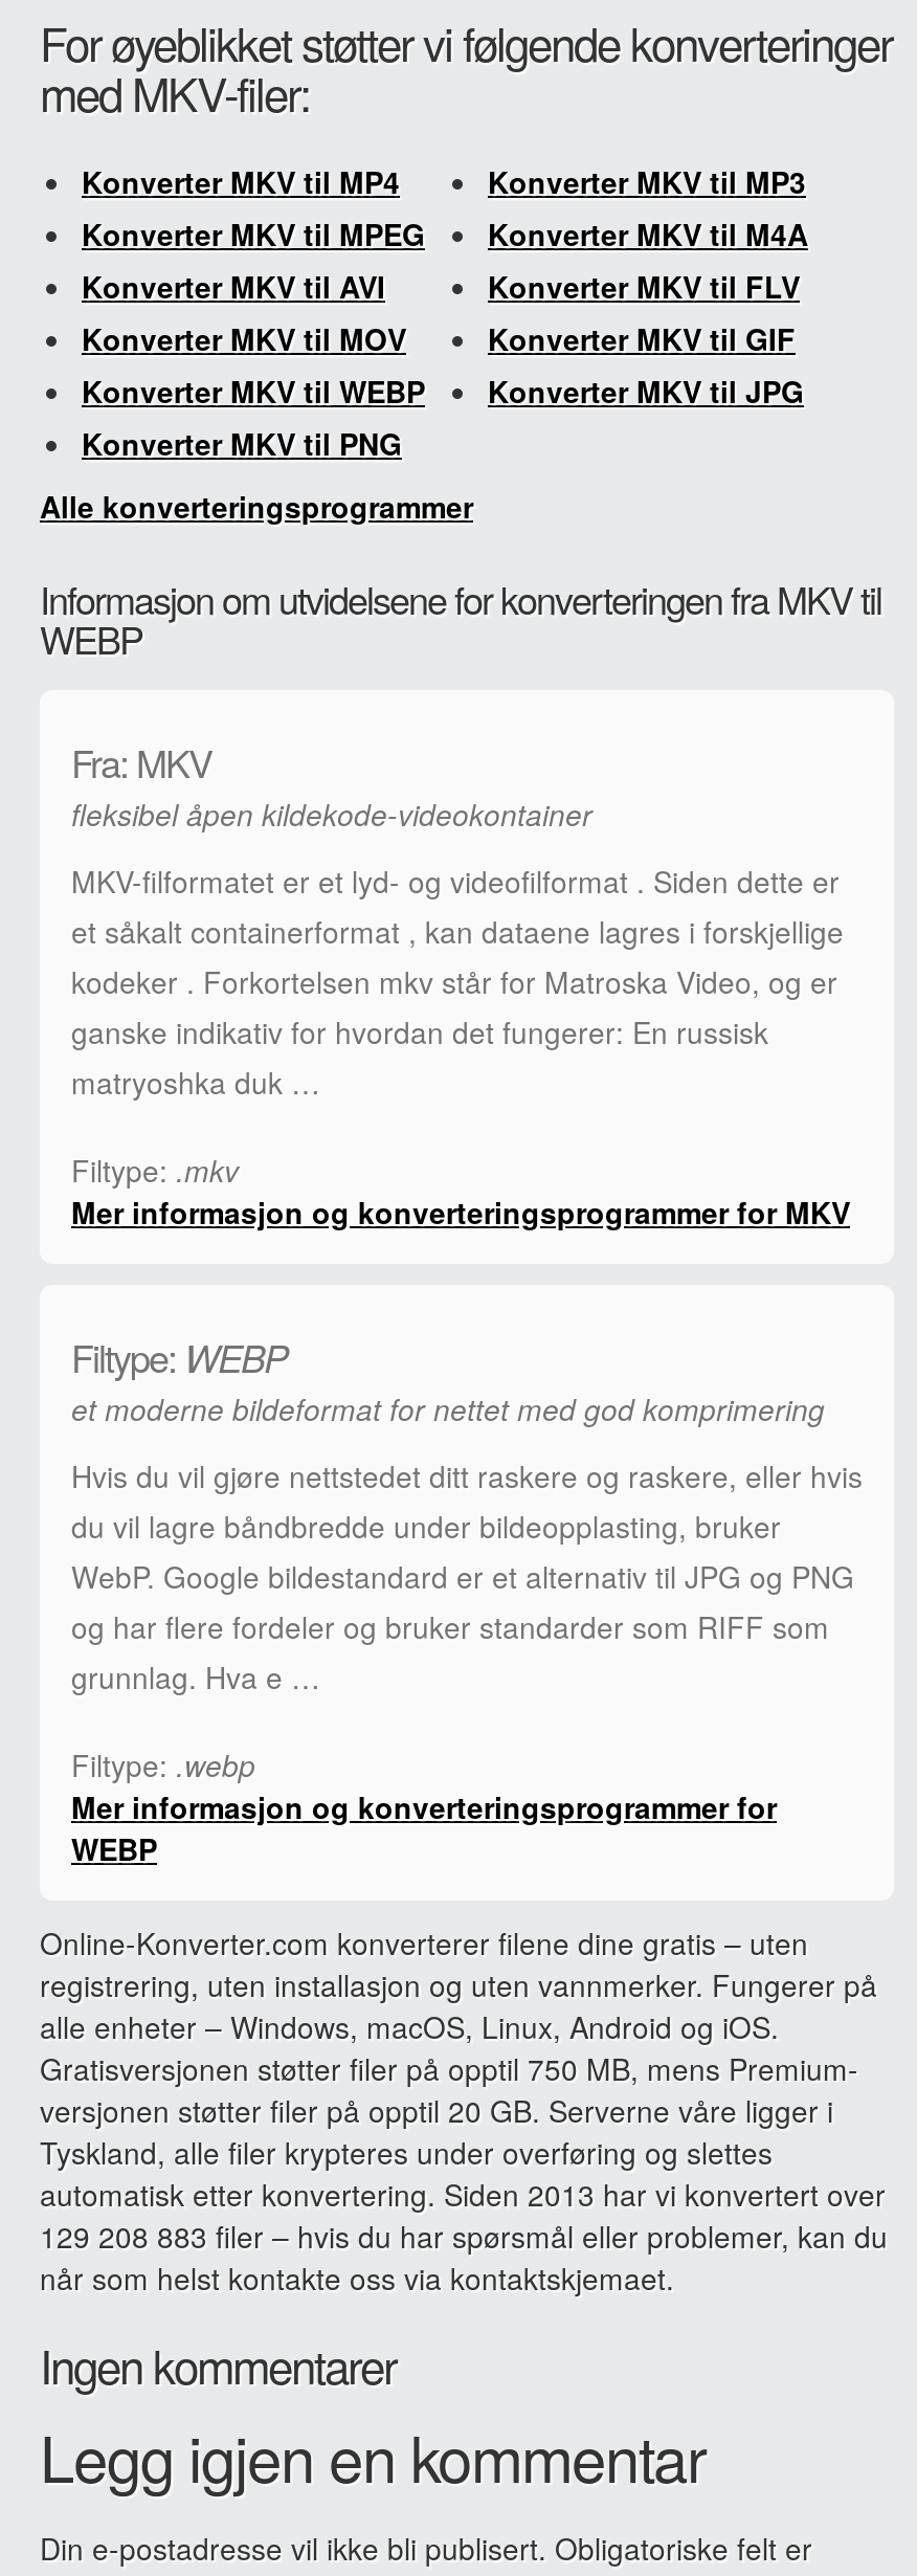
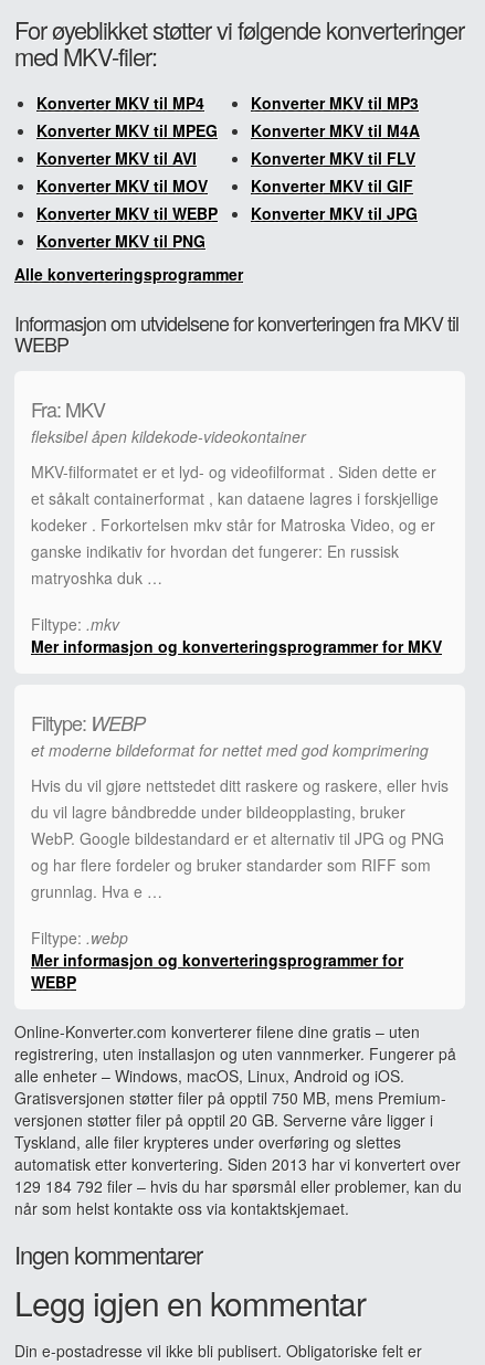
- 129 208 883 filer – hvis du har spørsmål eller problemer, kan du
+ 129 184 792 filer – hvis du har spørsmål eller problemer, kan du
